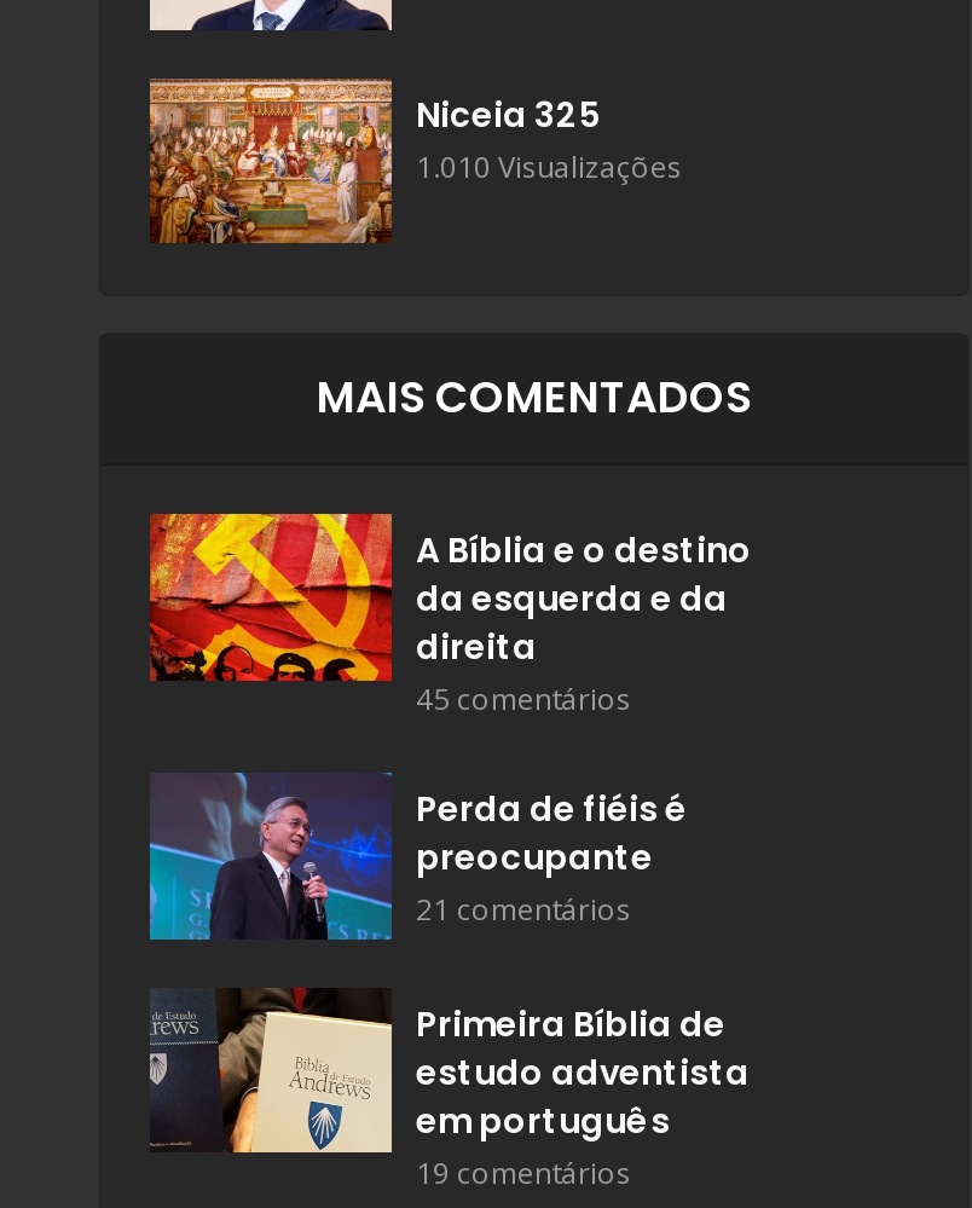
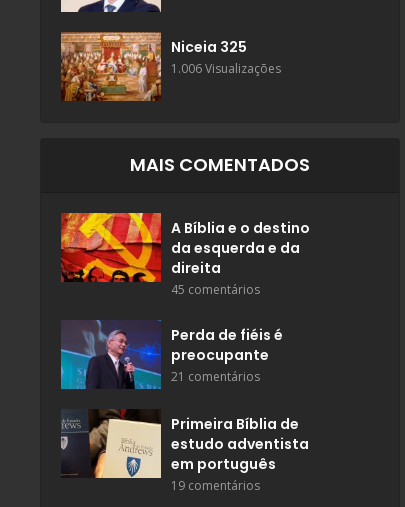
- 1.010 Visualizações
+ 1.006 Visualizações
